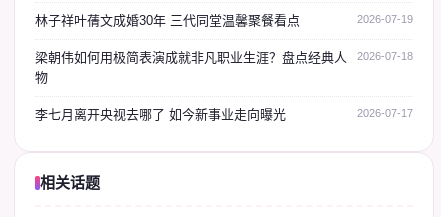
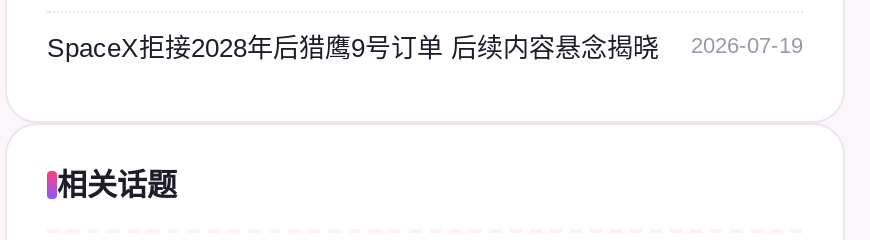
- 林子祥叶蒨文成婚30年 三代同堂温馨聚餐看点
+ SpaceX拒接2028年后猎鹰9号订单 后续内容悬念揭晓

- 梁朝伟如何用极简表演成就非凡职业生涯？盘点经典人
- 物

- 2026-07-18

- 李七月离开央视去哪了 如今新事业走向曝光
- 2026-07-17
